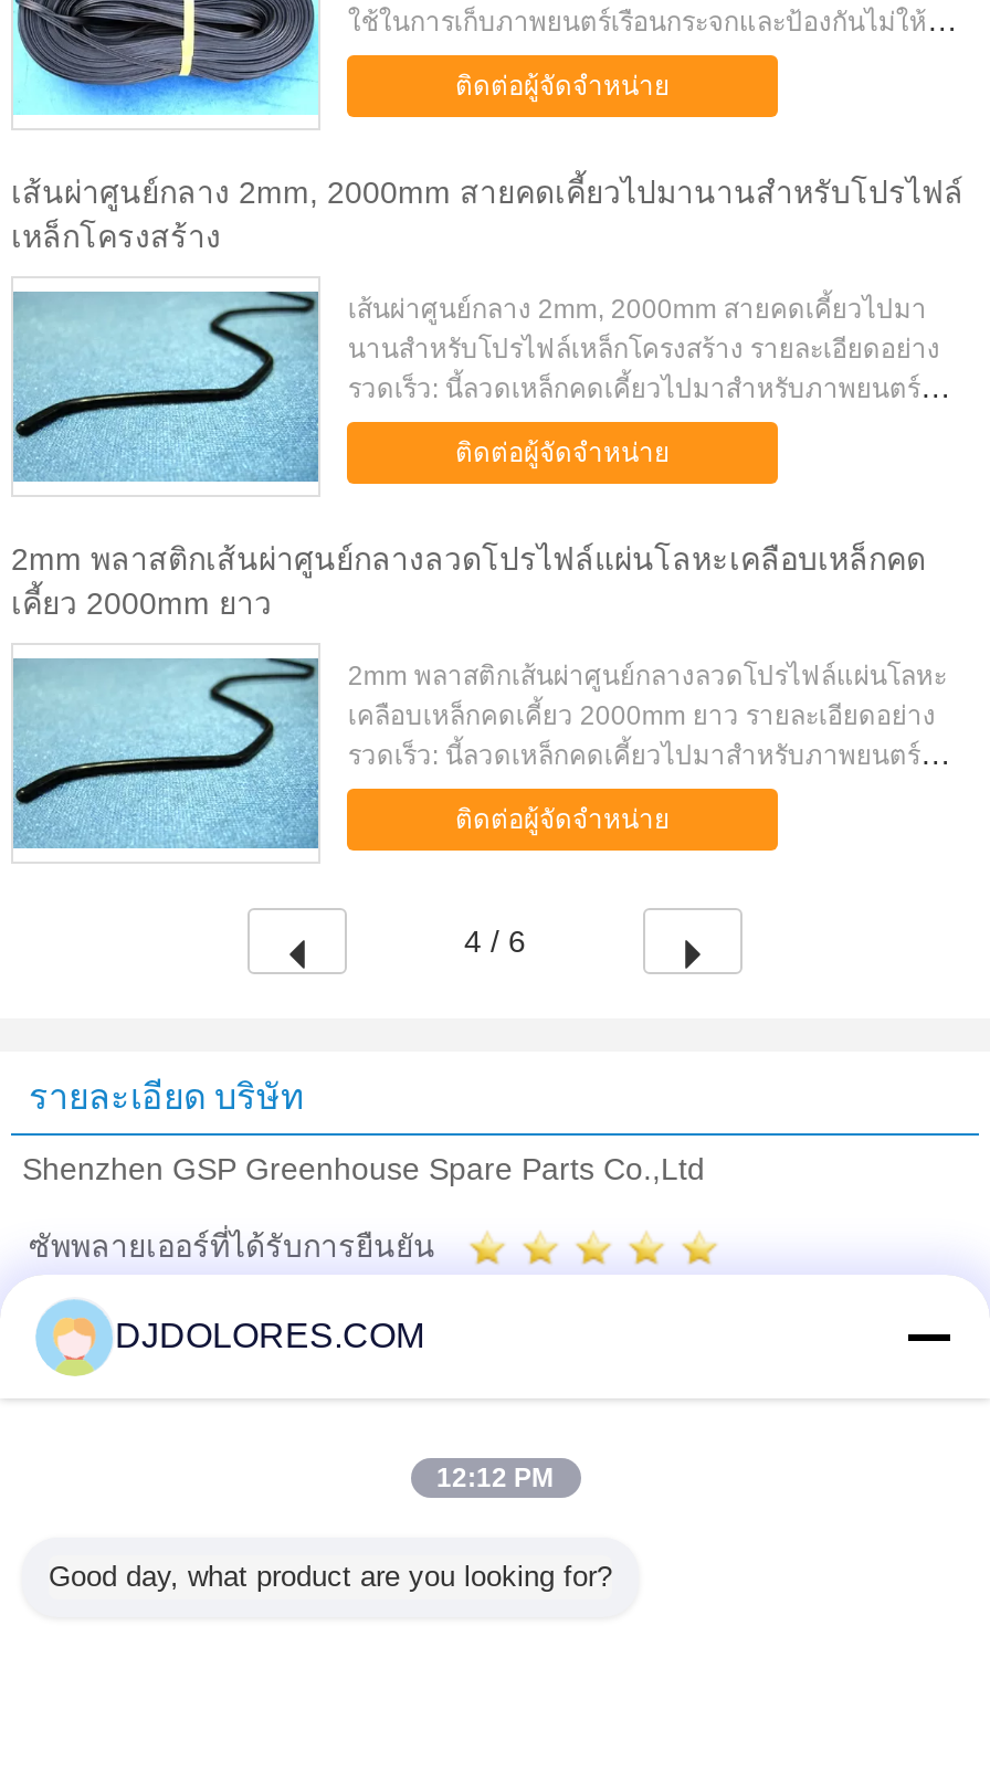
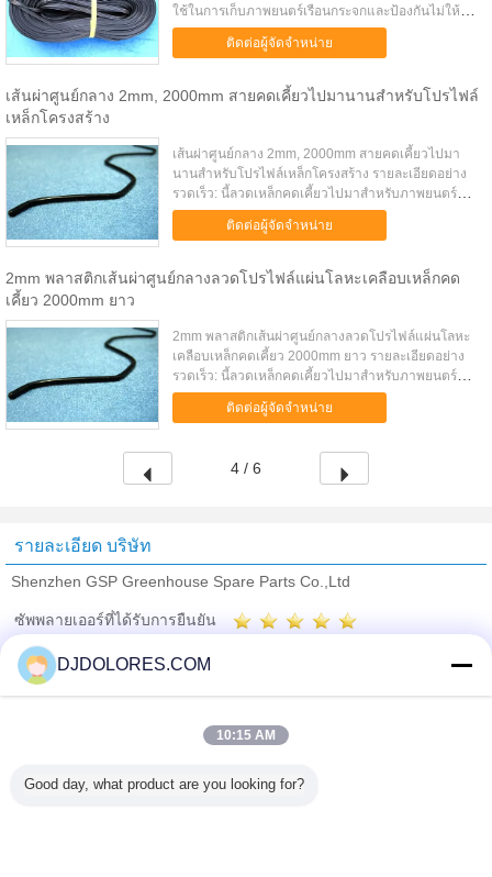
- 12:12 PM
+ 10:15 AM
